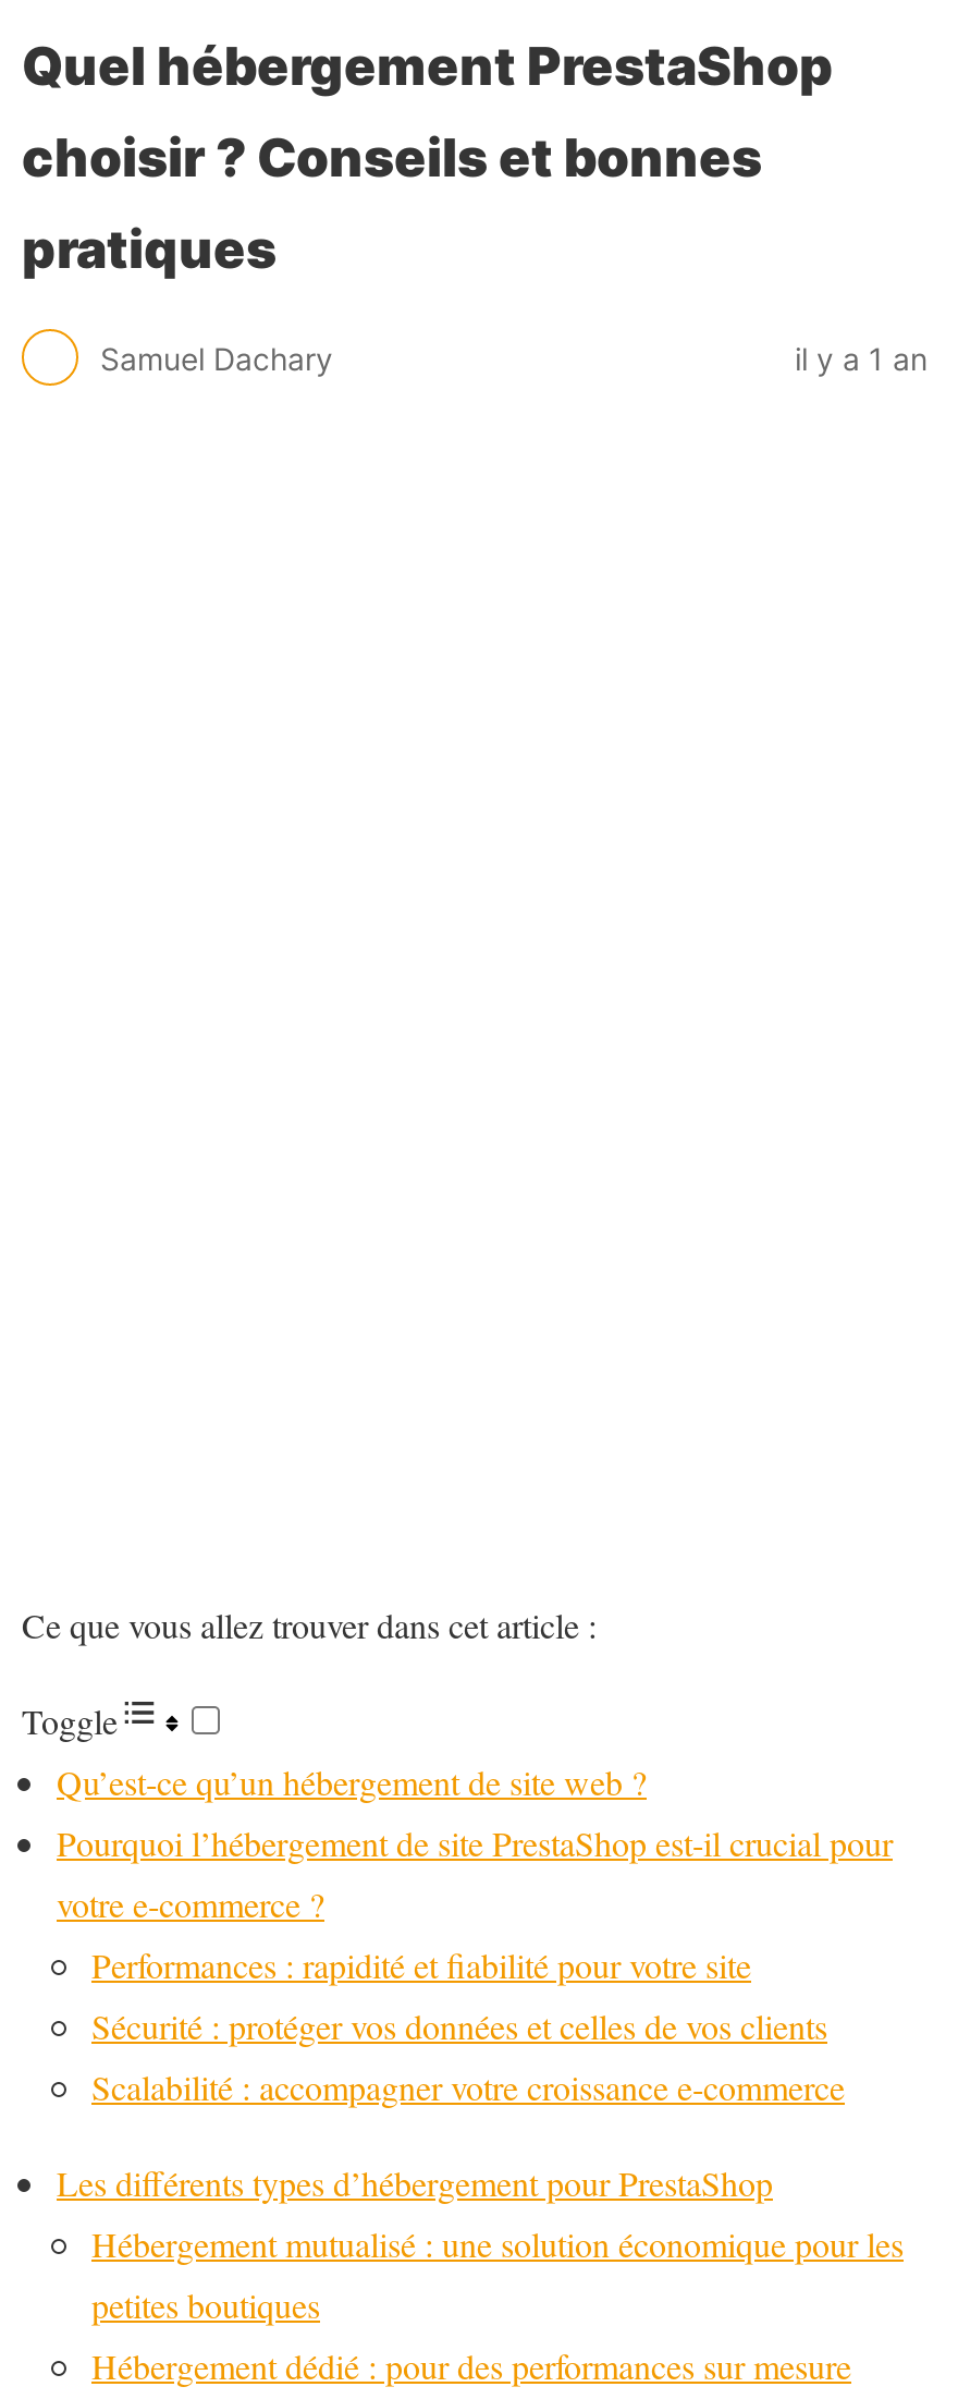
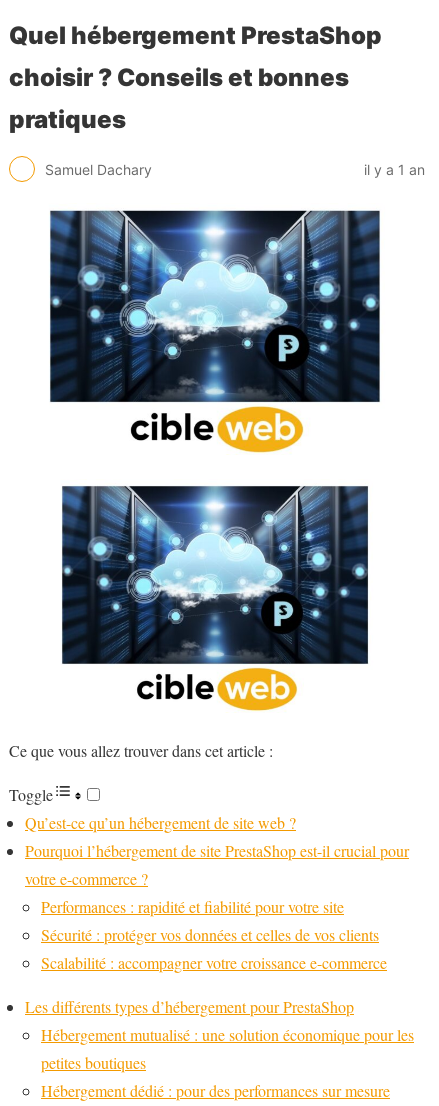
+ [image]

+ [image]
